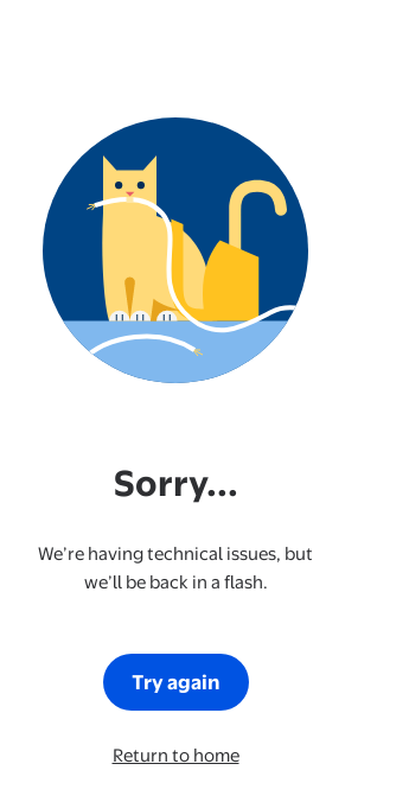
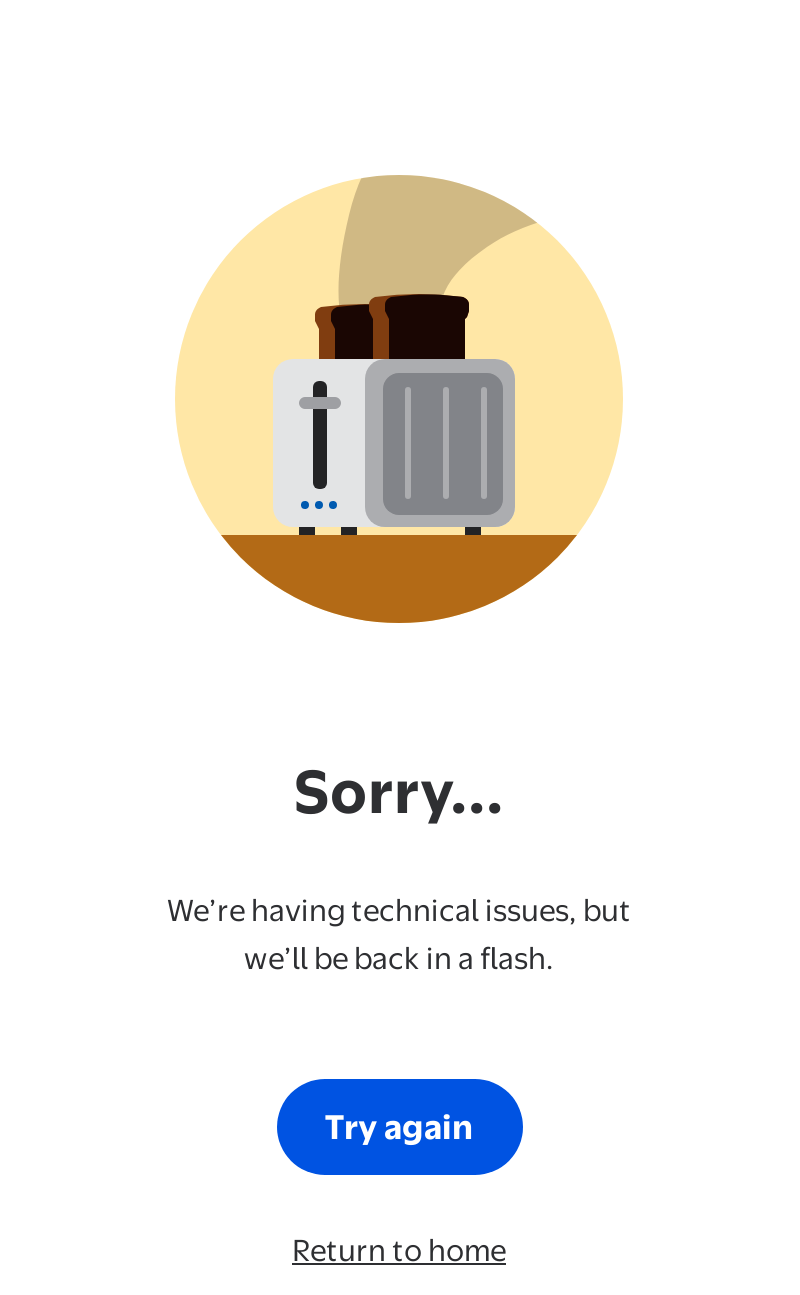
- [image]
+ [image]
